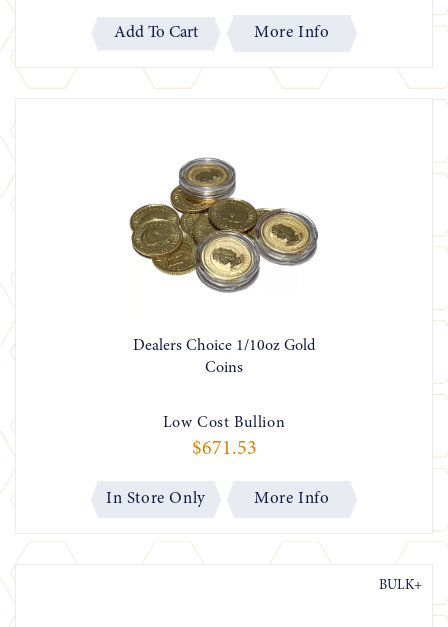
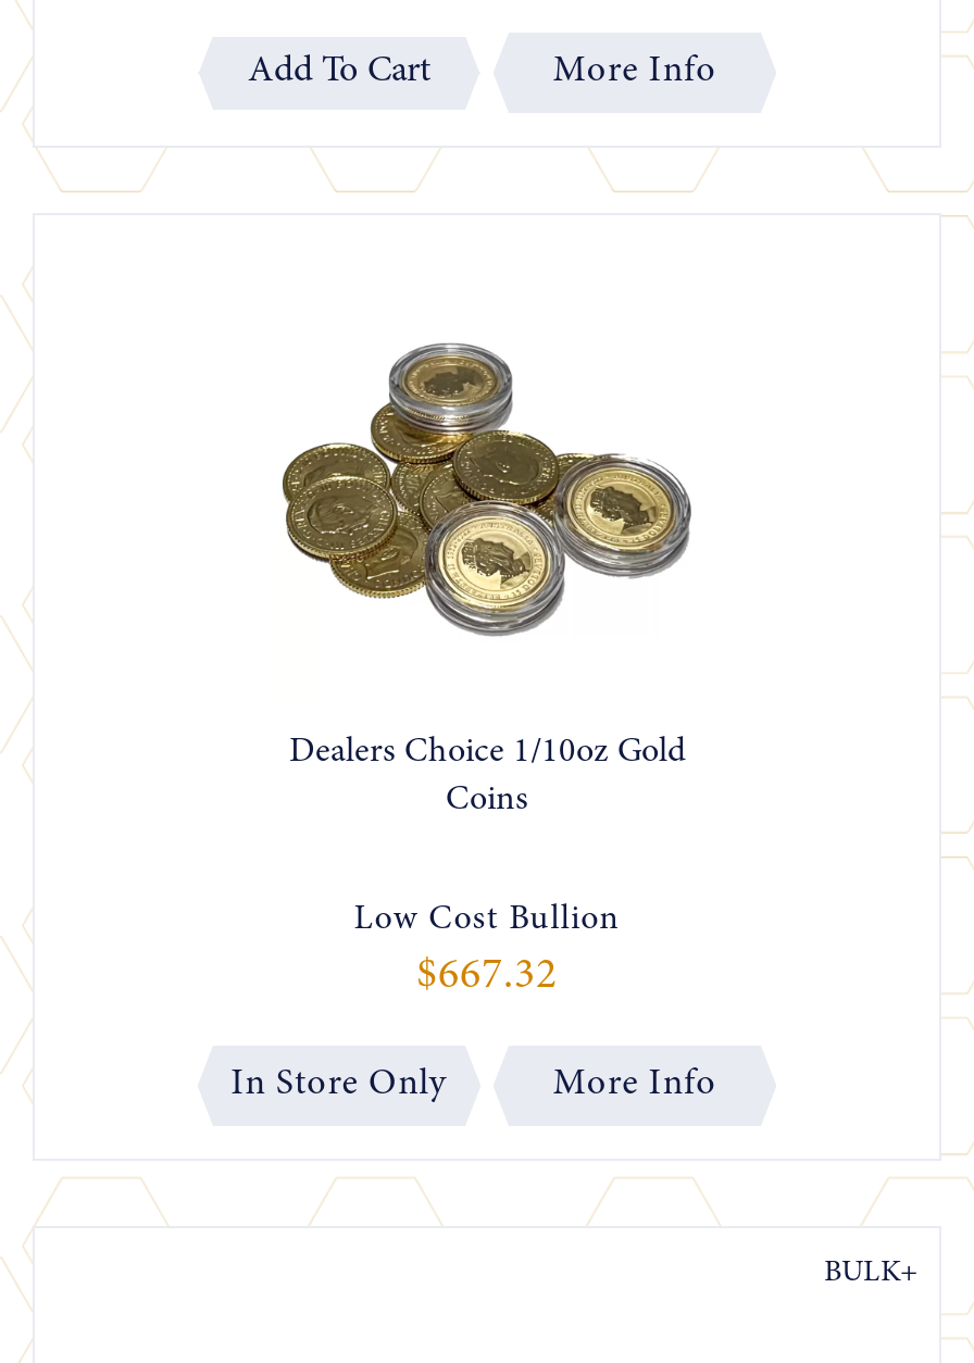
- $671.53
+ $667.32
